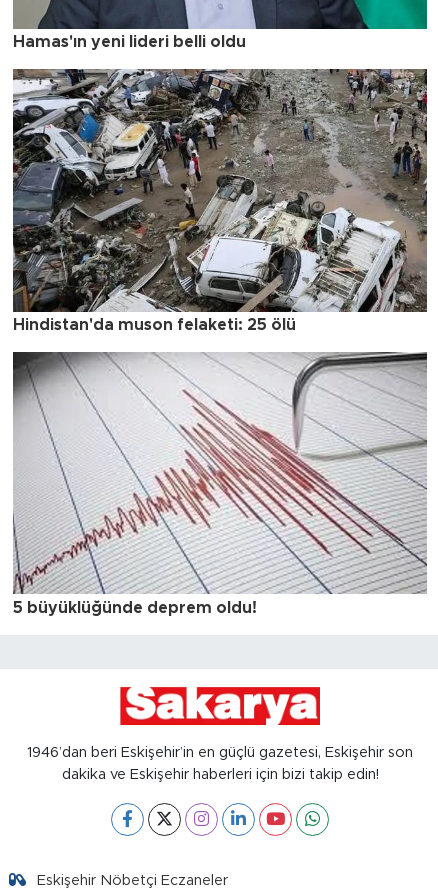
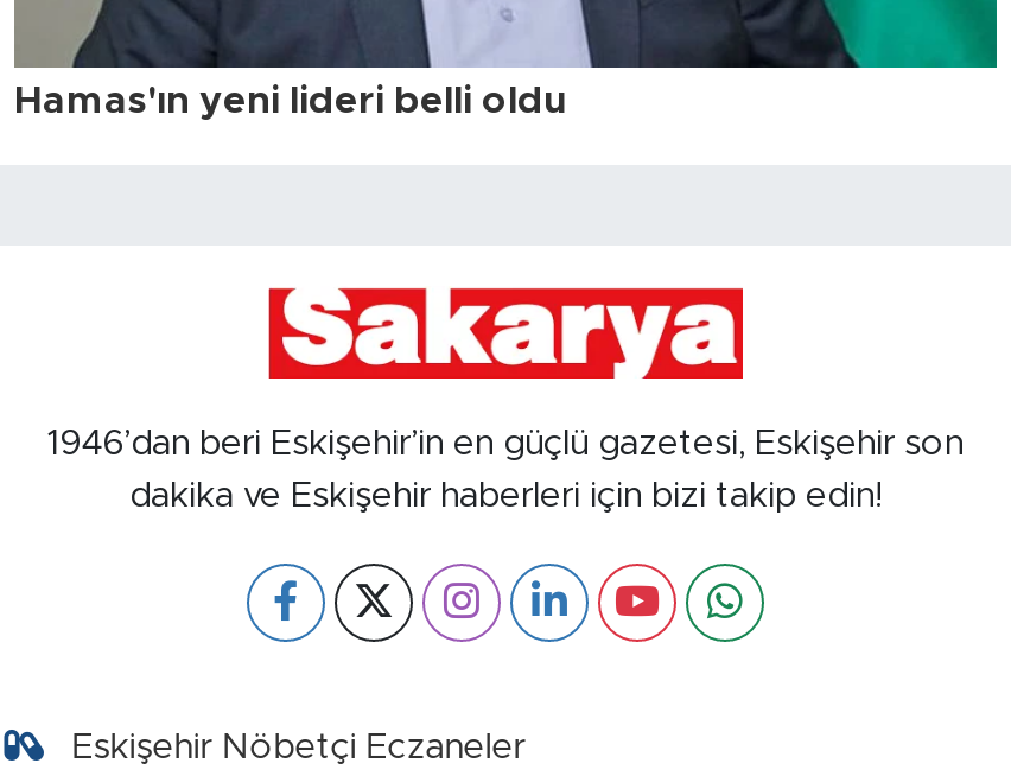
- [image]
- Hindistan'da muson felaketi: 25 ölü

- [image]
- 5 büyüklüğünde deprem oldu!
